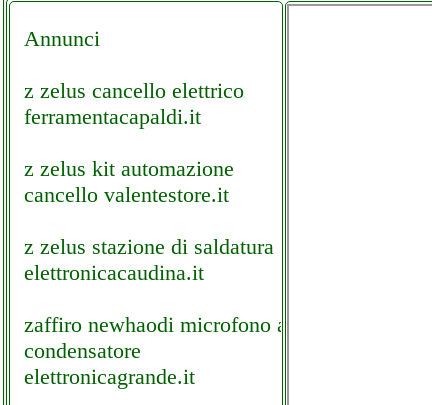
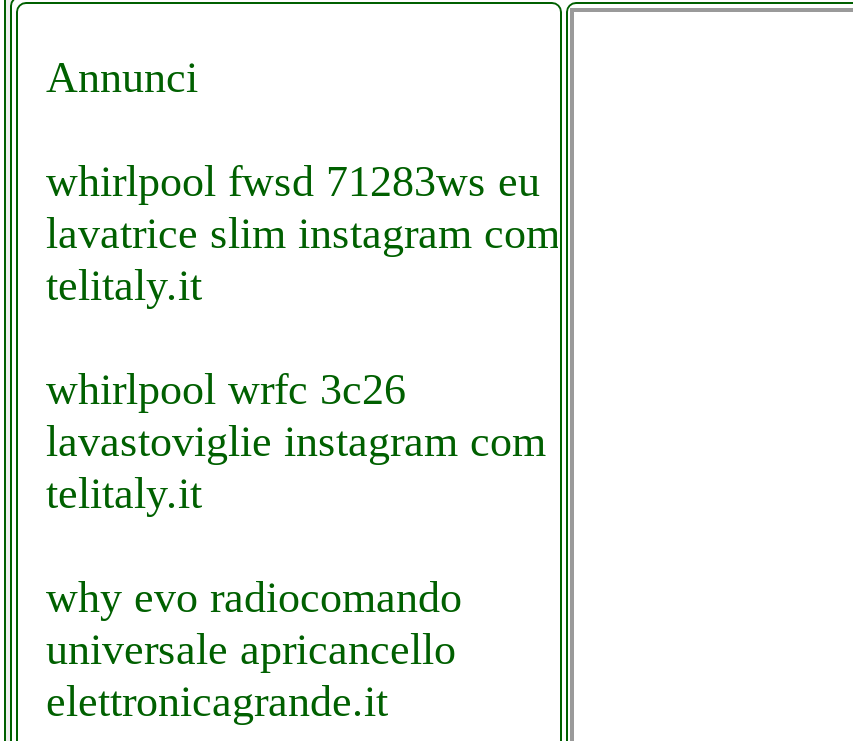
- z zelus cancello elettrico
- ferramentacapaldi.it
- z zelus kit automazione
- cancello valentestore.it
- z zelus stazione di saldatura
- elettronicacaudina.it
- zaffiro newhaodi microfono a
- condensatore
+ whirlpool fwsd 71283ws eu
+ lavatrice slim instagram com
+ telitaly.it
+ whirlpool wrfc 3c26
+ lavastoviglie instagram com
+ telitaly.it
+ why evo radiocomando
+ universale apricancello
